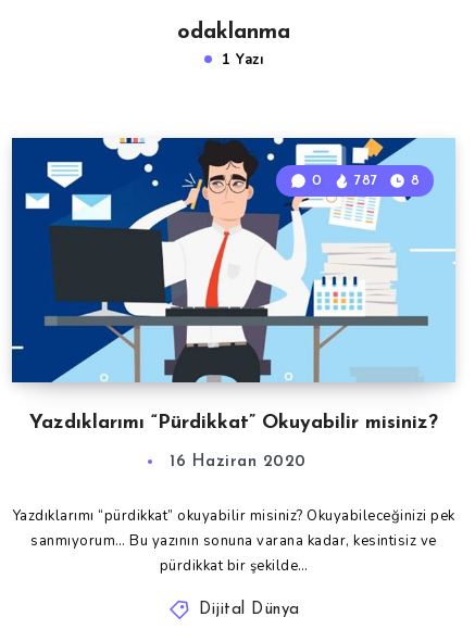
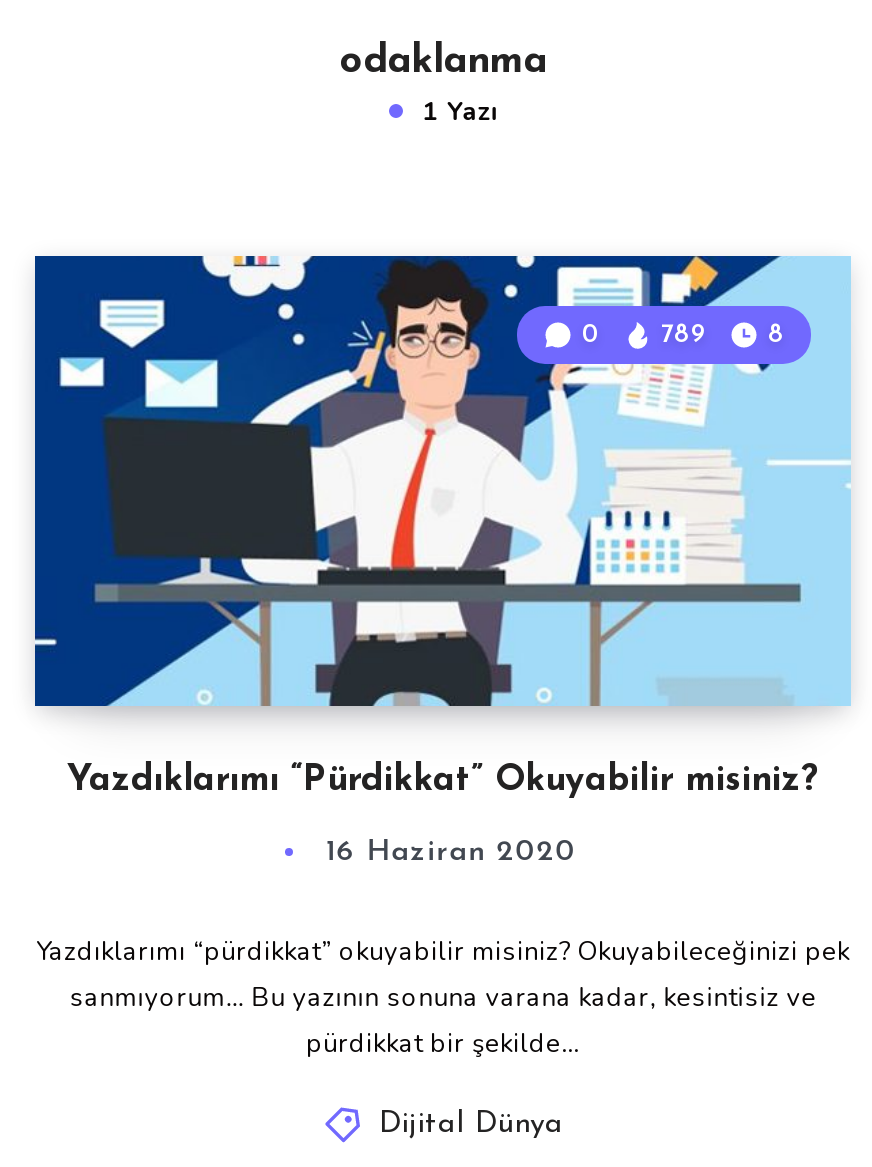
- 0 787 8
+ 0 789 8
